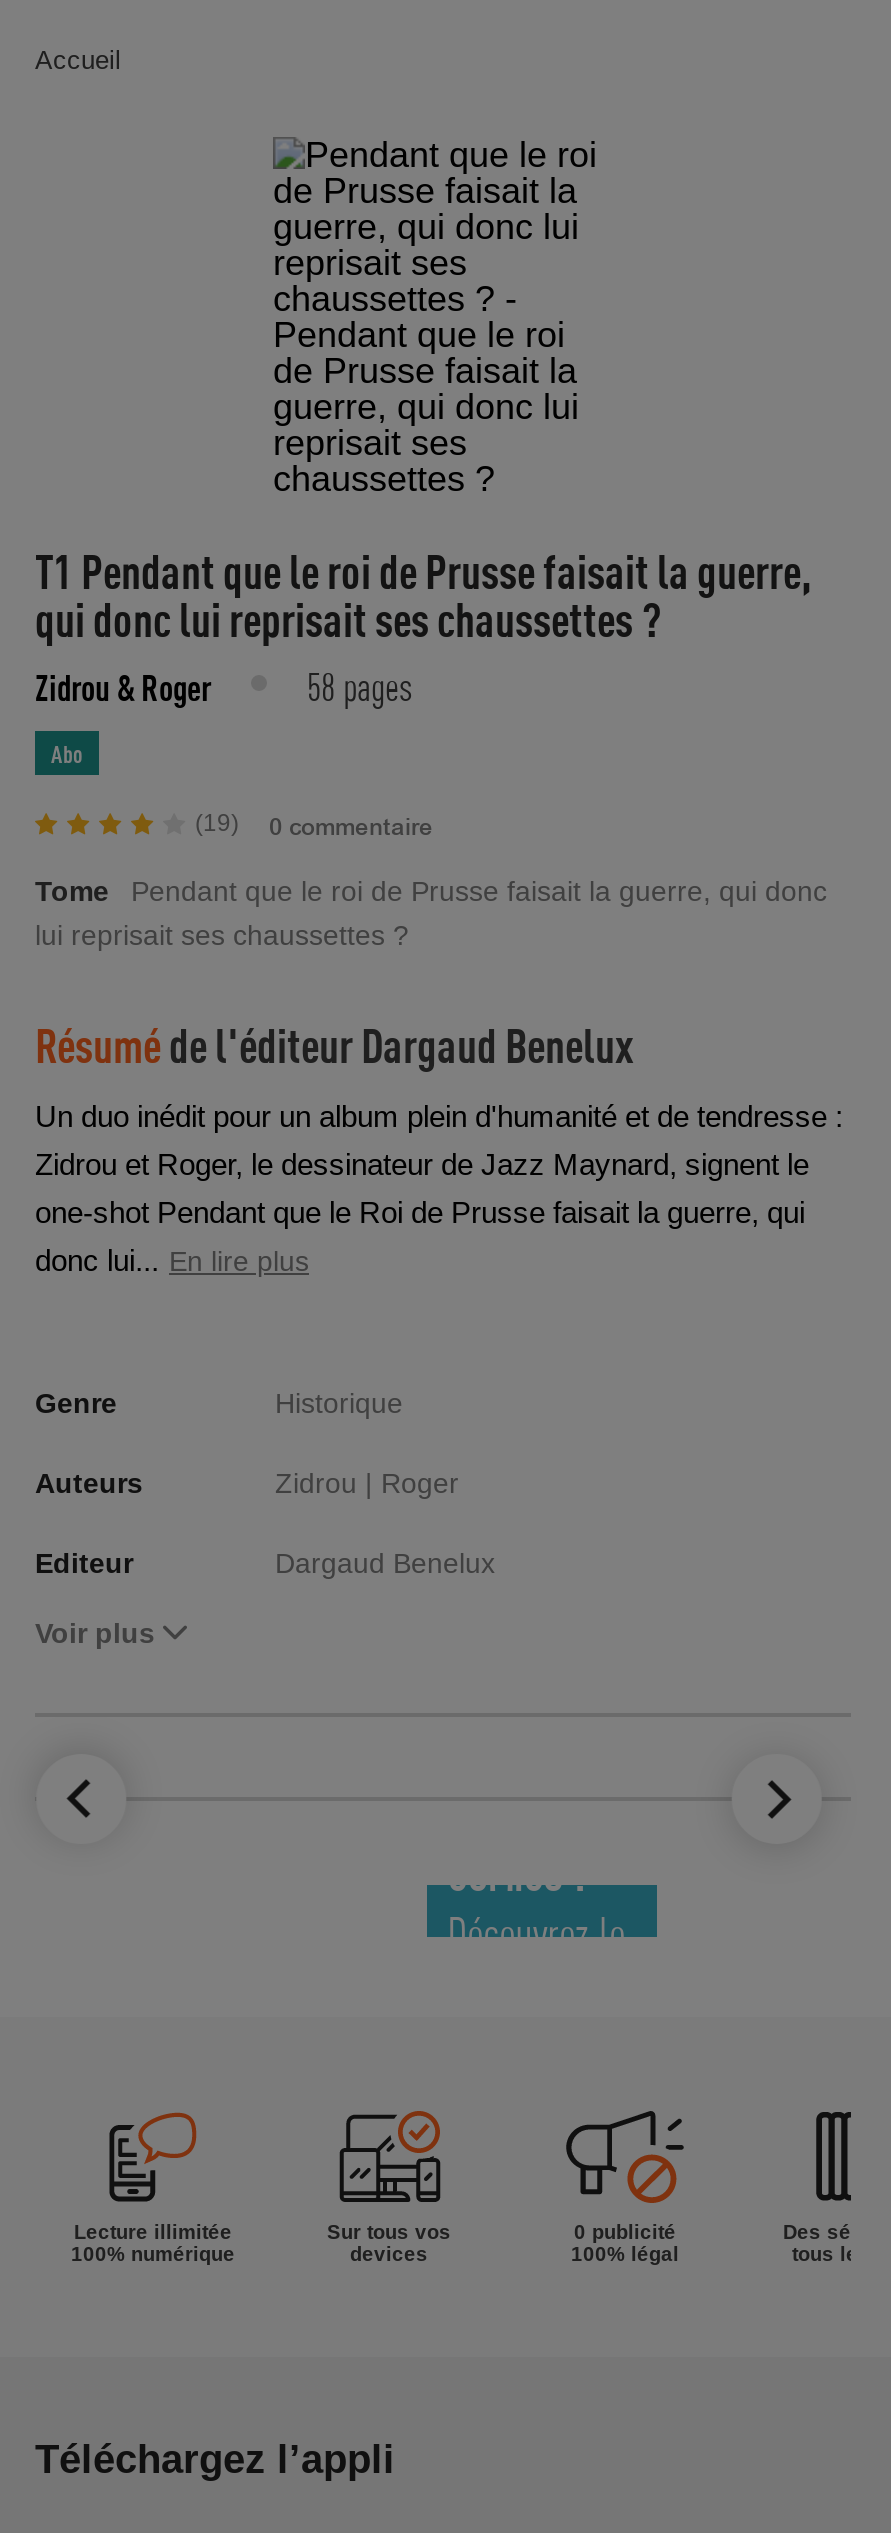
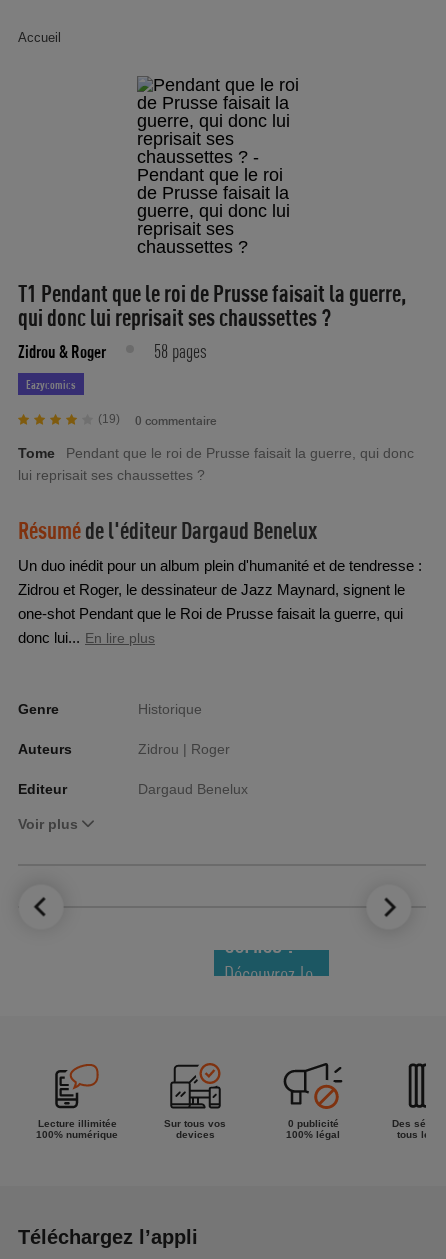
- Abo
+ Eazycomics
